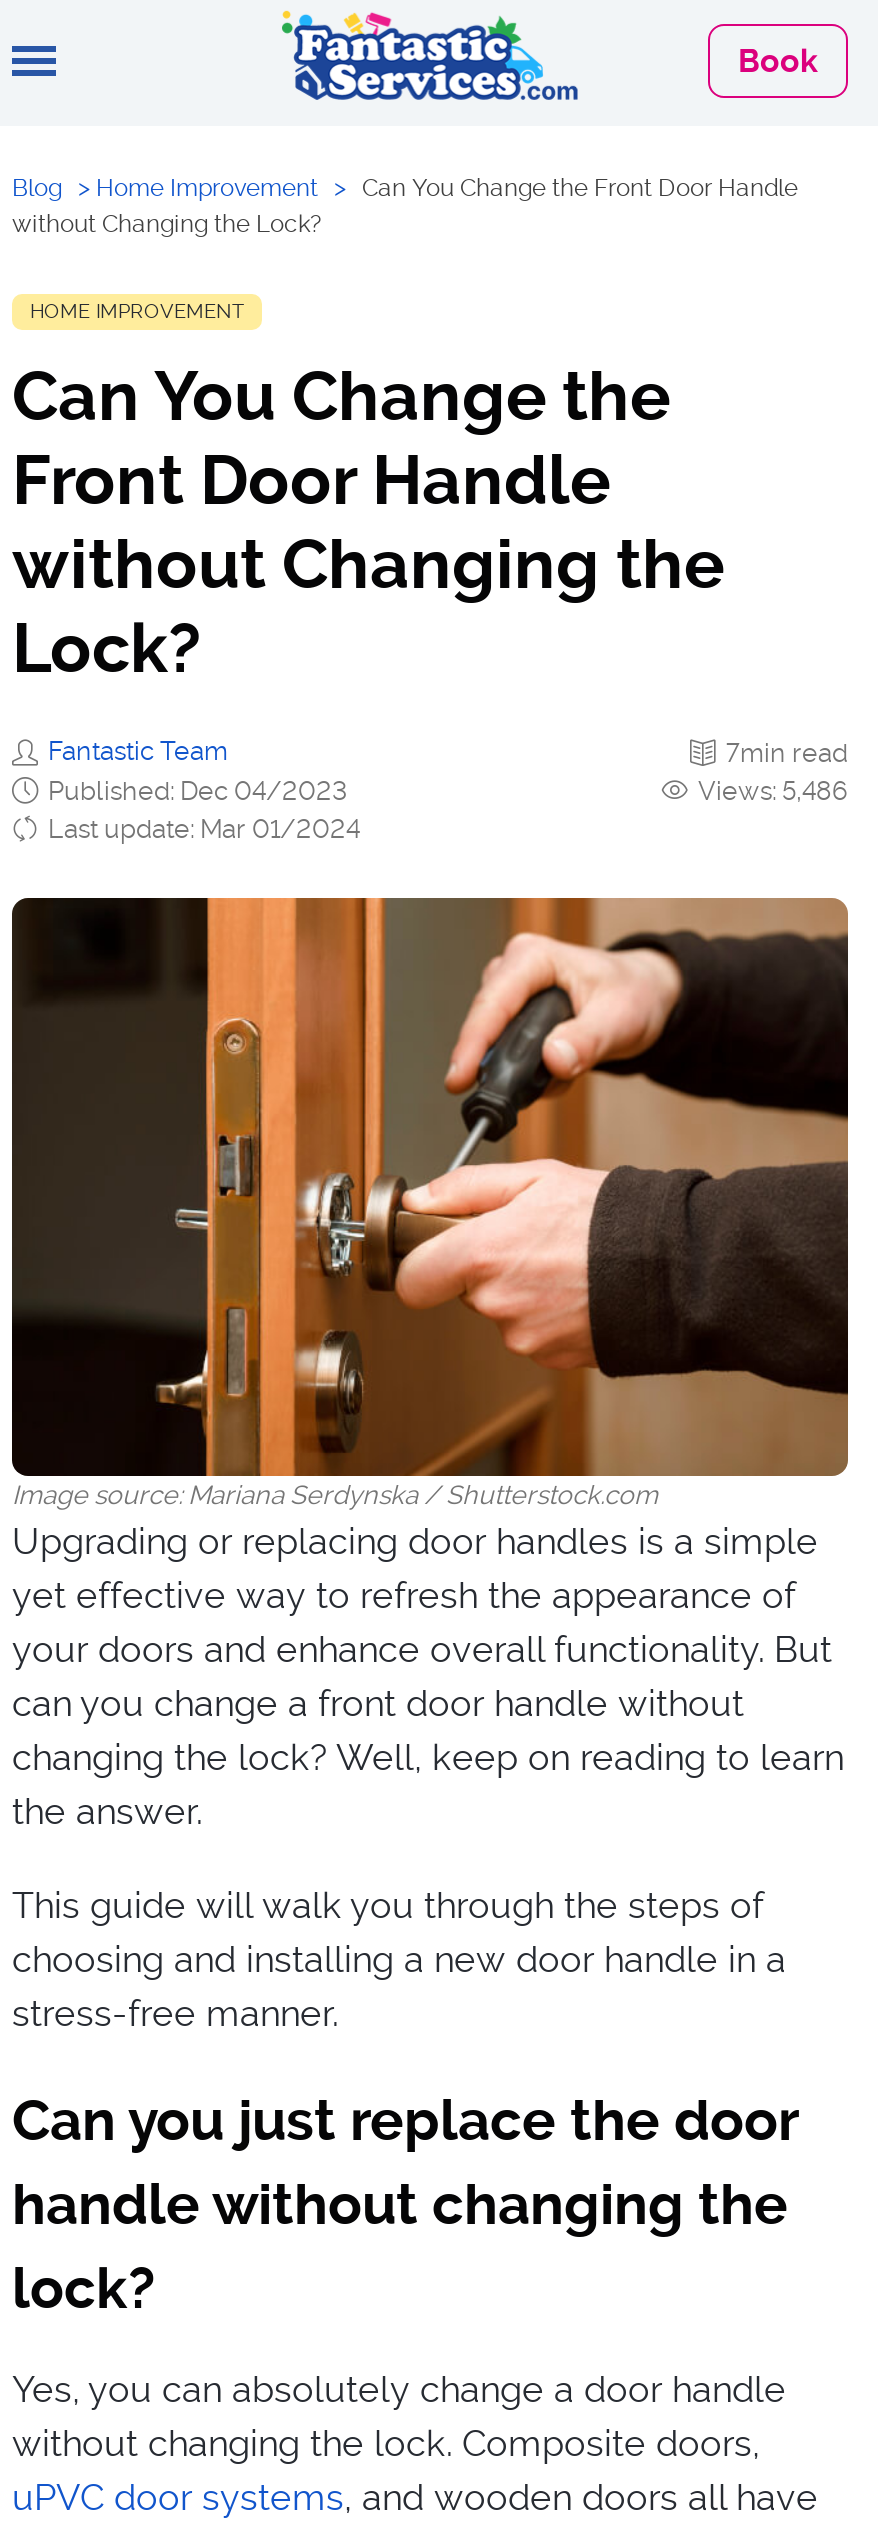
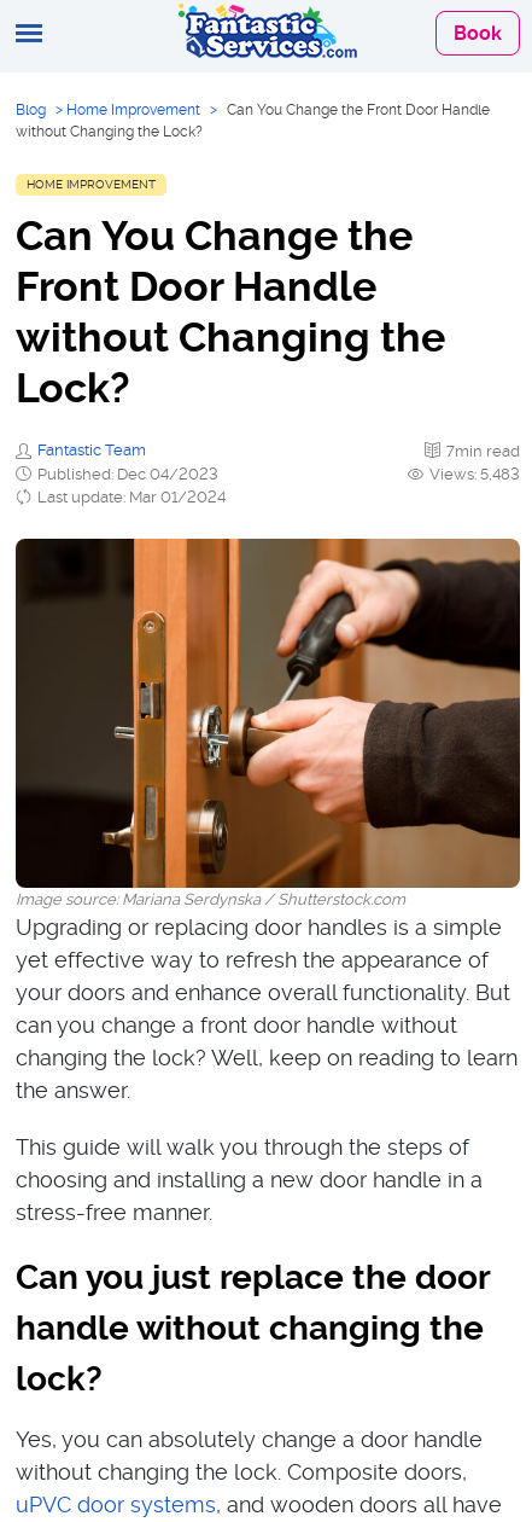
- Views: 5,486
+ Views: 5,483
